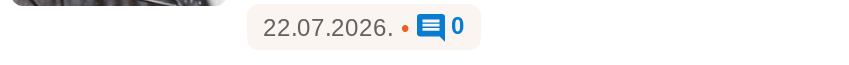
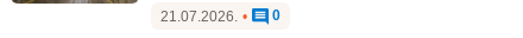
- 22.07.2026. • 0
+ 21.07.2026. • 0
